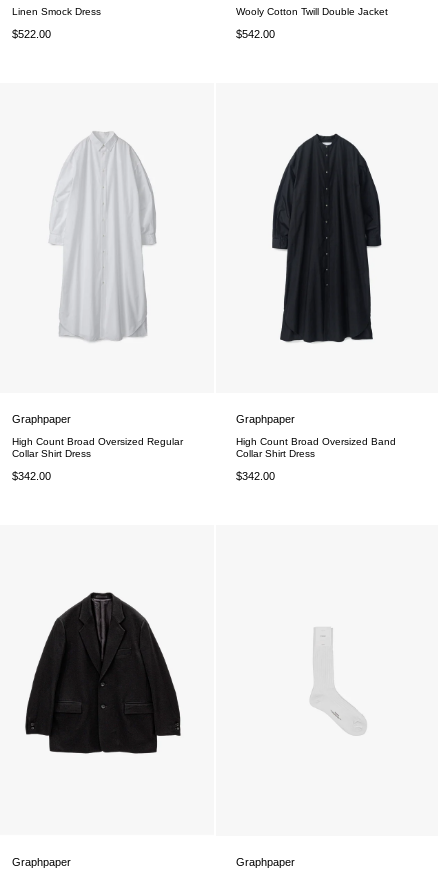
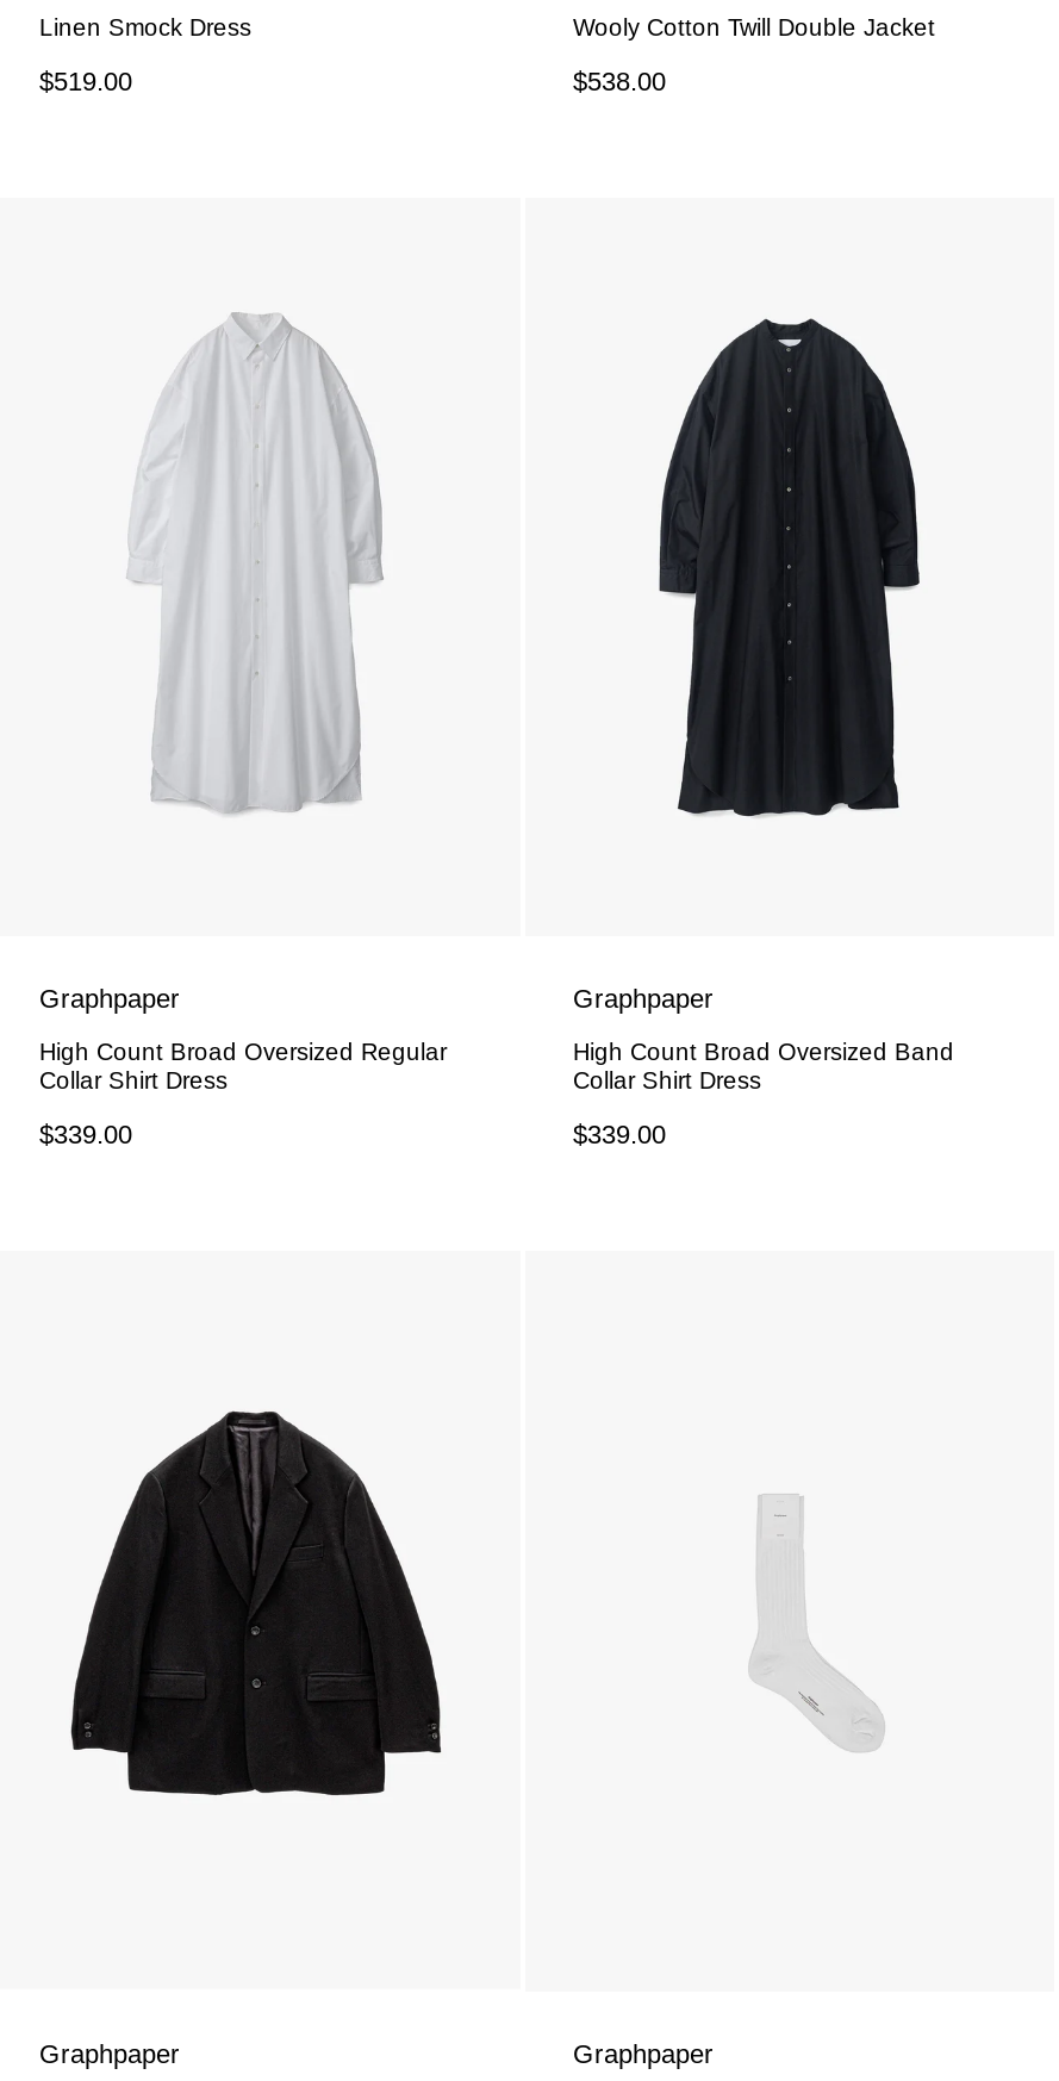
- $522.00
+ $519.00

- $542.00
+ $538.00

- $342.00
+ $339.00

- $342.00
+ $339.00
